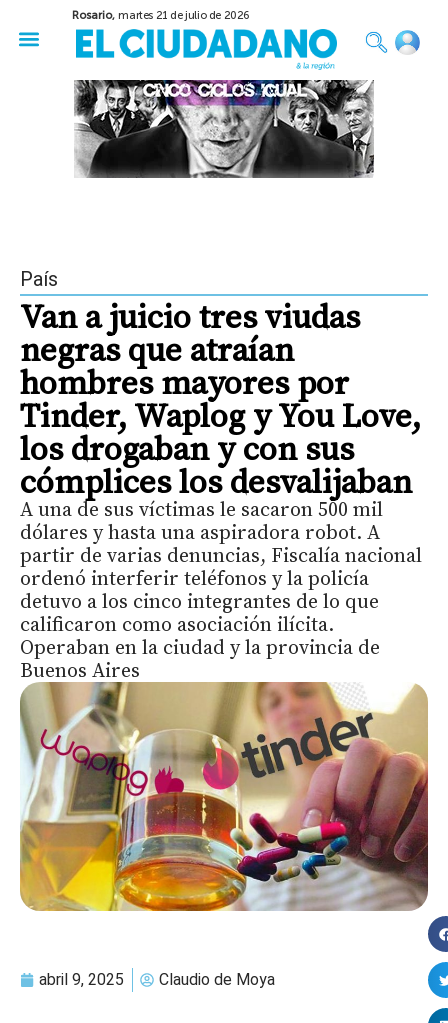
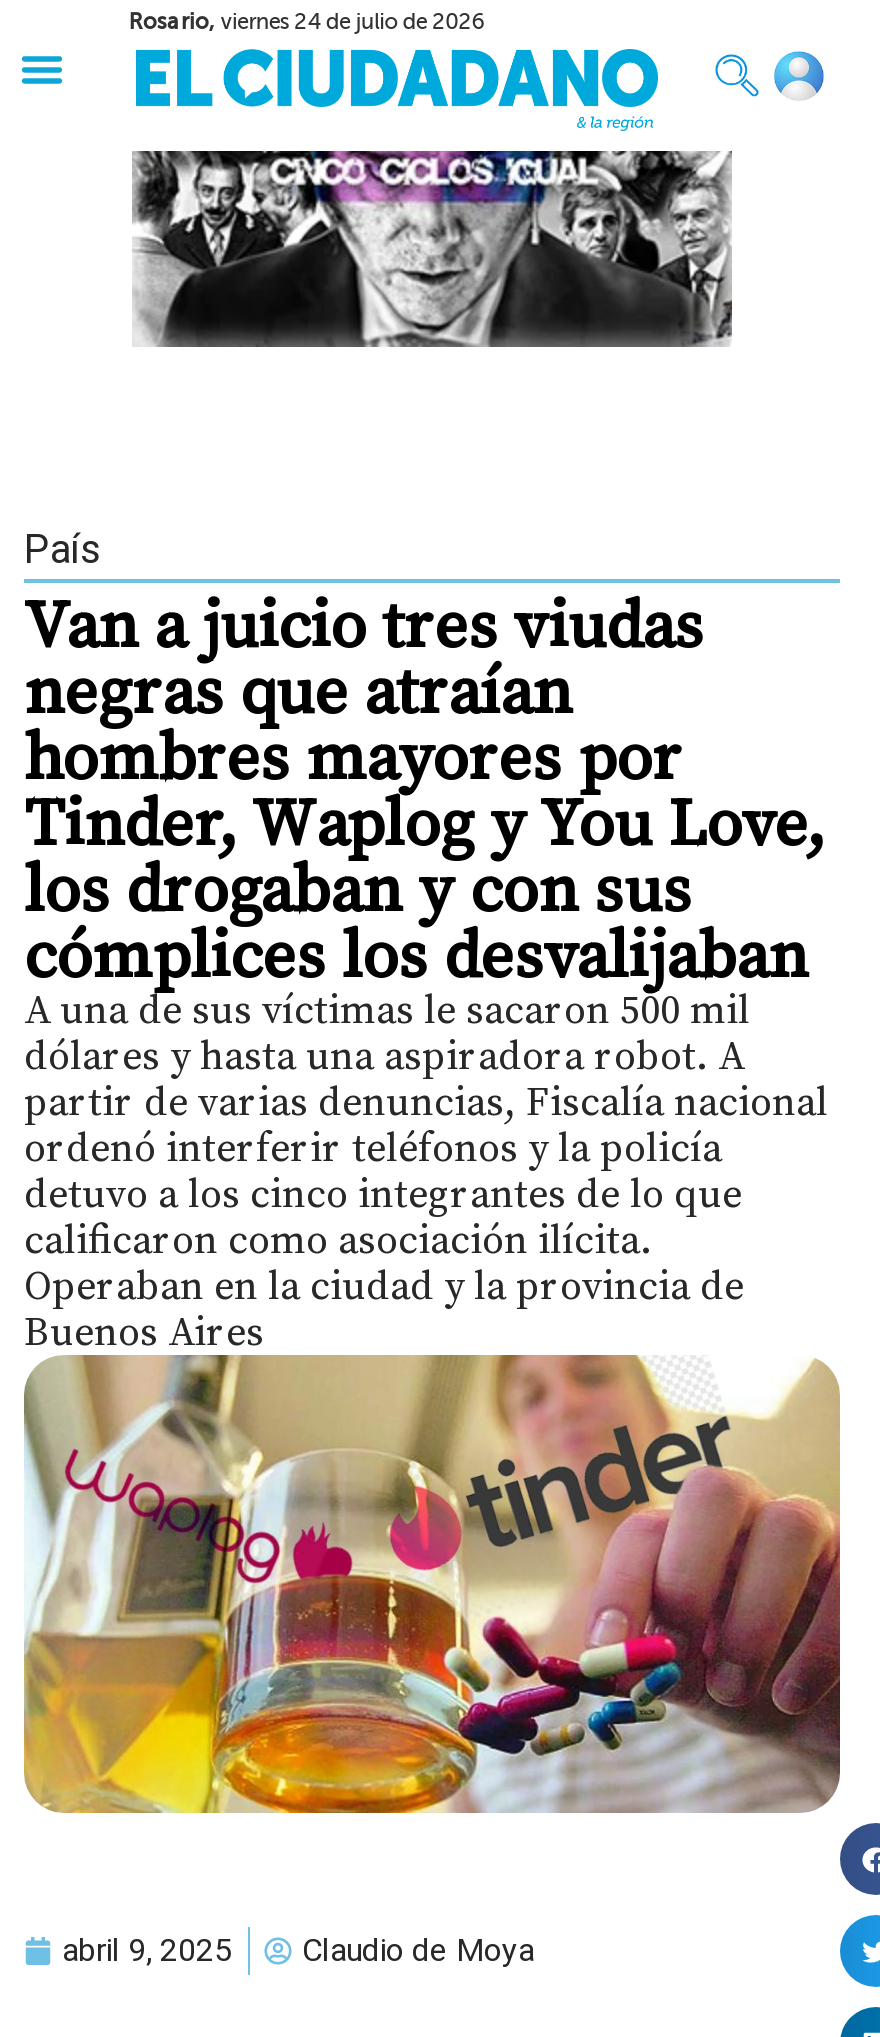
- Rosario, martes 21 de julio de 2026
+ Rosario, viernes 24 de julio de 2026
